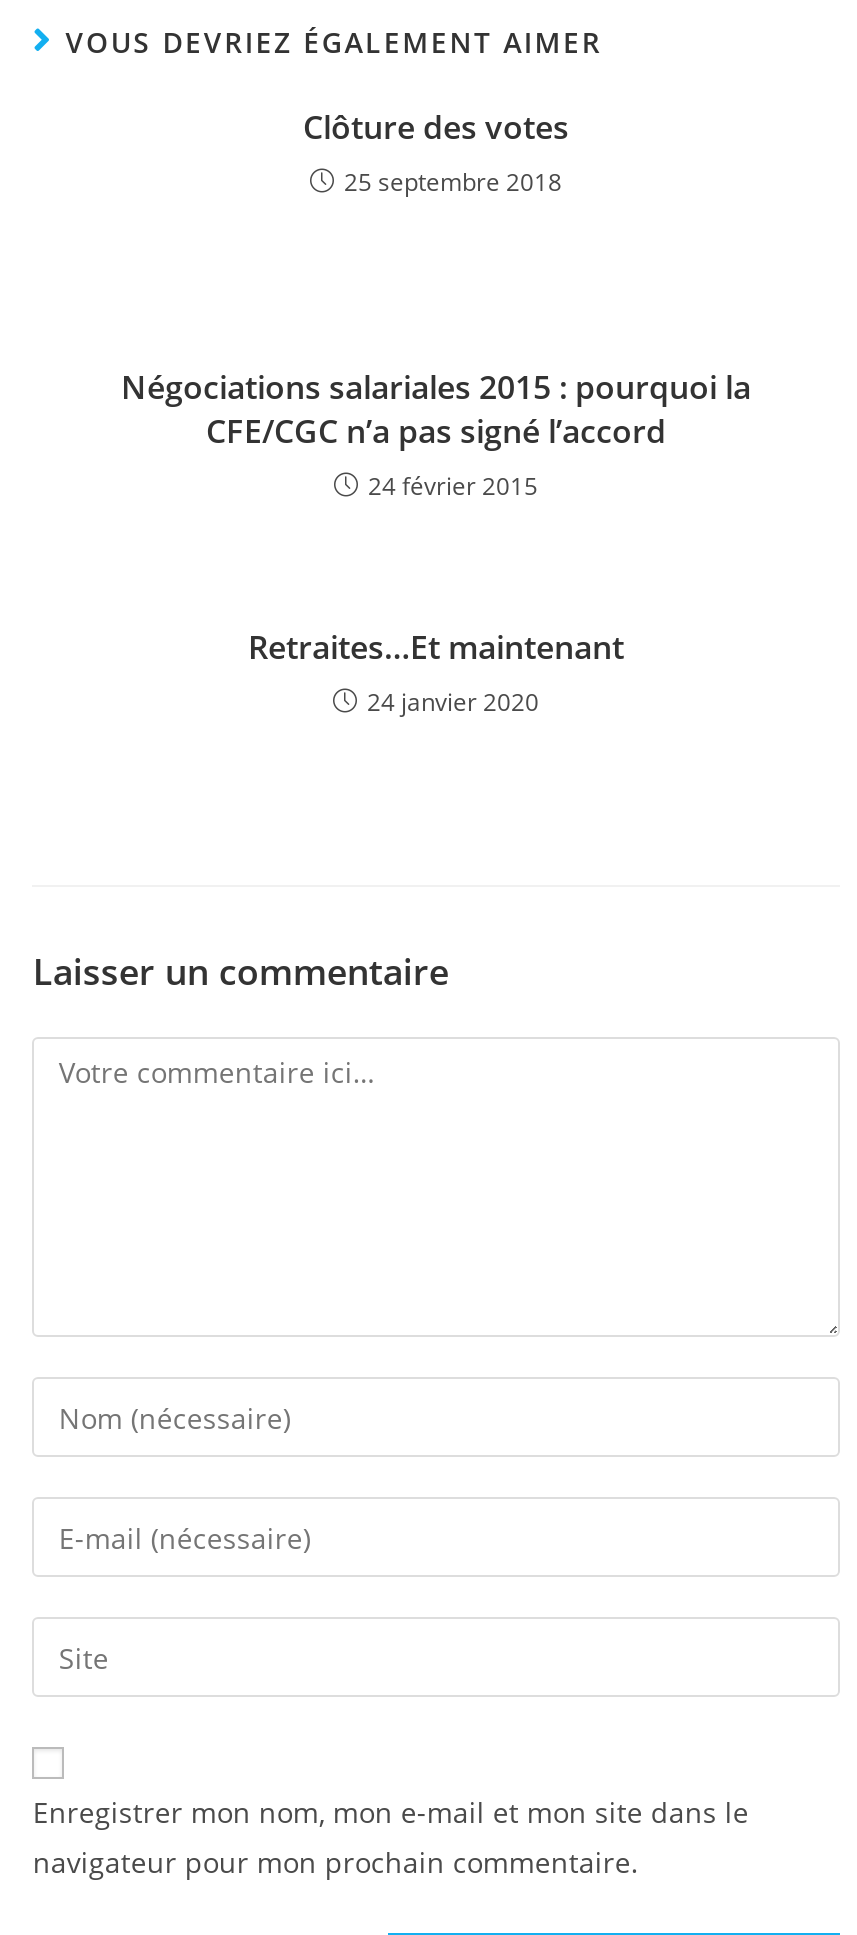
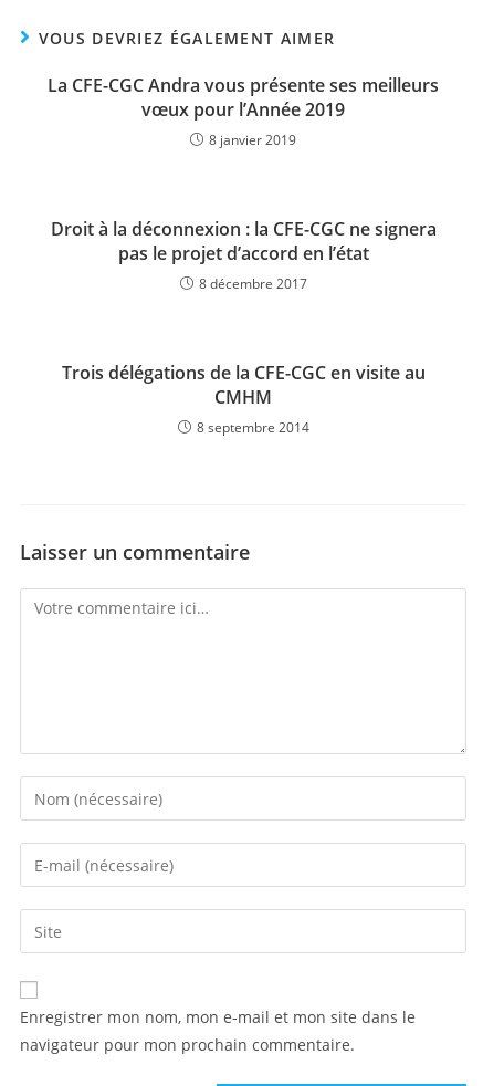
- Clôture des votes
- 25 septembre 2018
+ La CFE-CGC Andra vous présente ses meilleurs
+ vœux pour l’Année 2019
+ 8 janvier 2019

- Négociations salariales 2015 : pourquoi la
- CFE/CGC n’a pas signé l’accord
- 24 février 2015
+ Droit à la déconnexion : la CFE-CGC ne signera
+ pas le projet d’accord en l’état
+ 8 décembre 2017

- Retraites…Et maintenant
- 24 janvier 2020
+ Trois délégations de la CFE-CGC en visite au
+ CMHM
+ 8 septembre 2014
